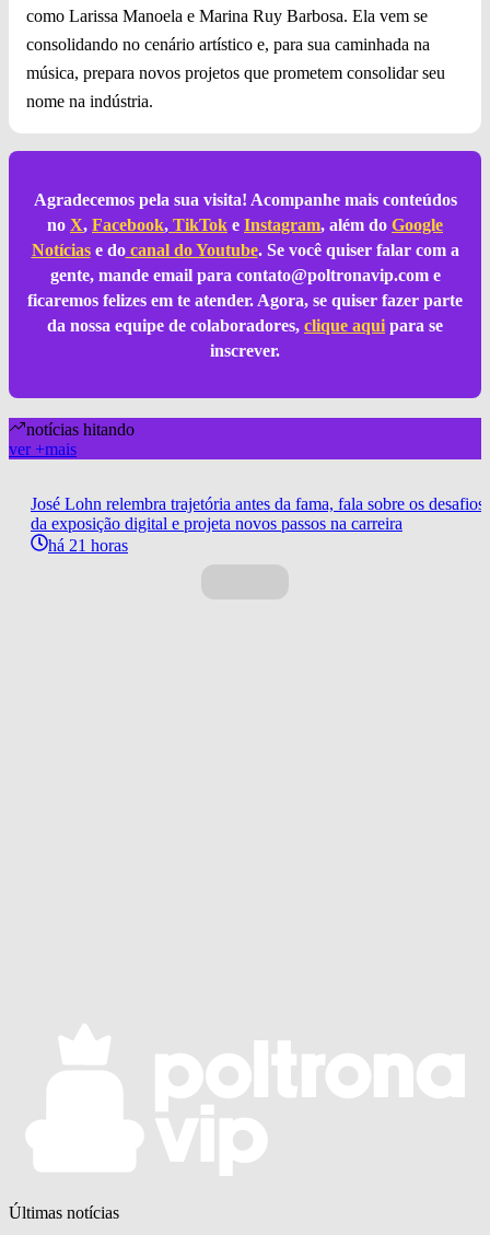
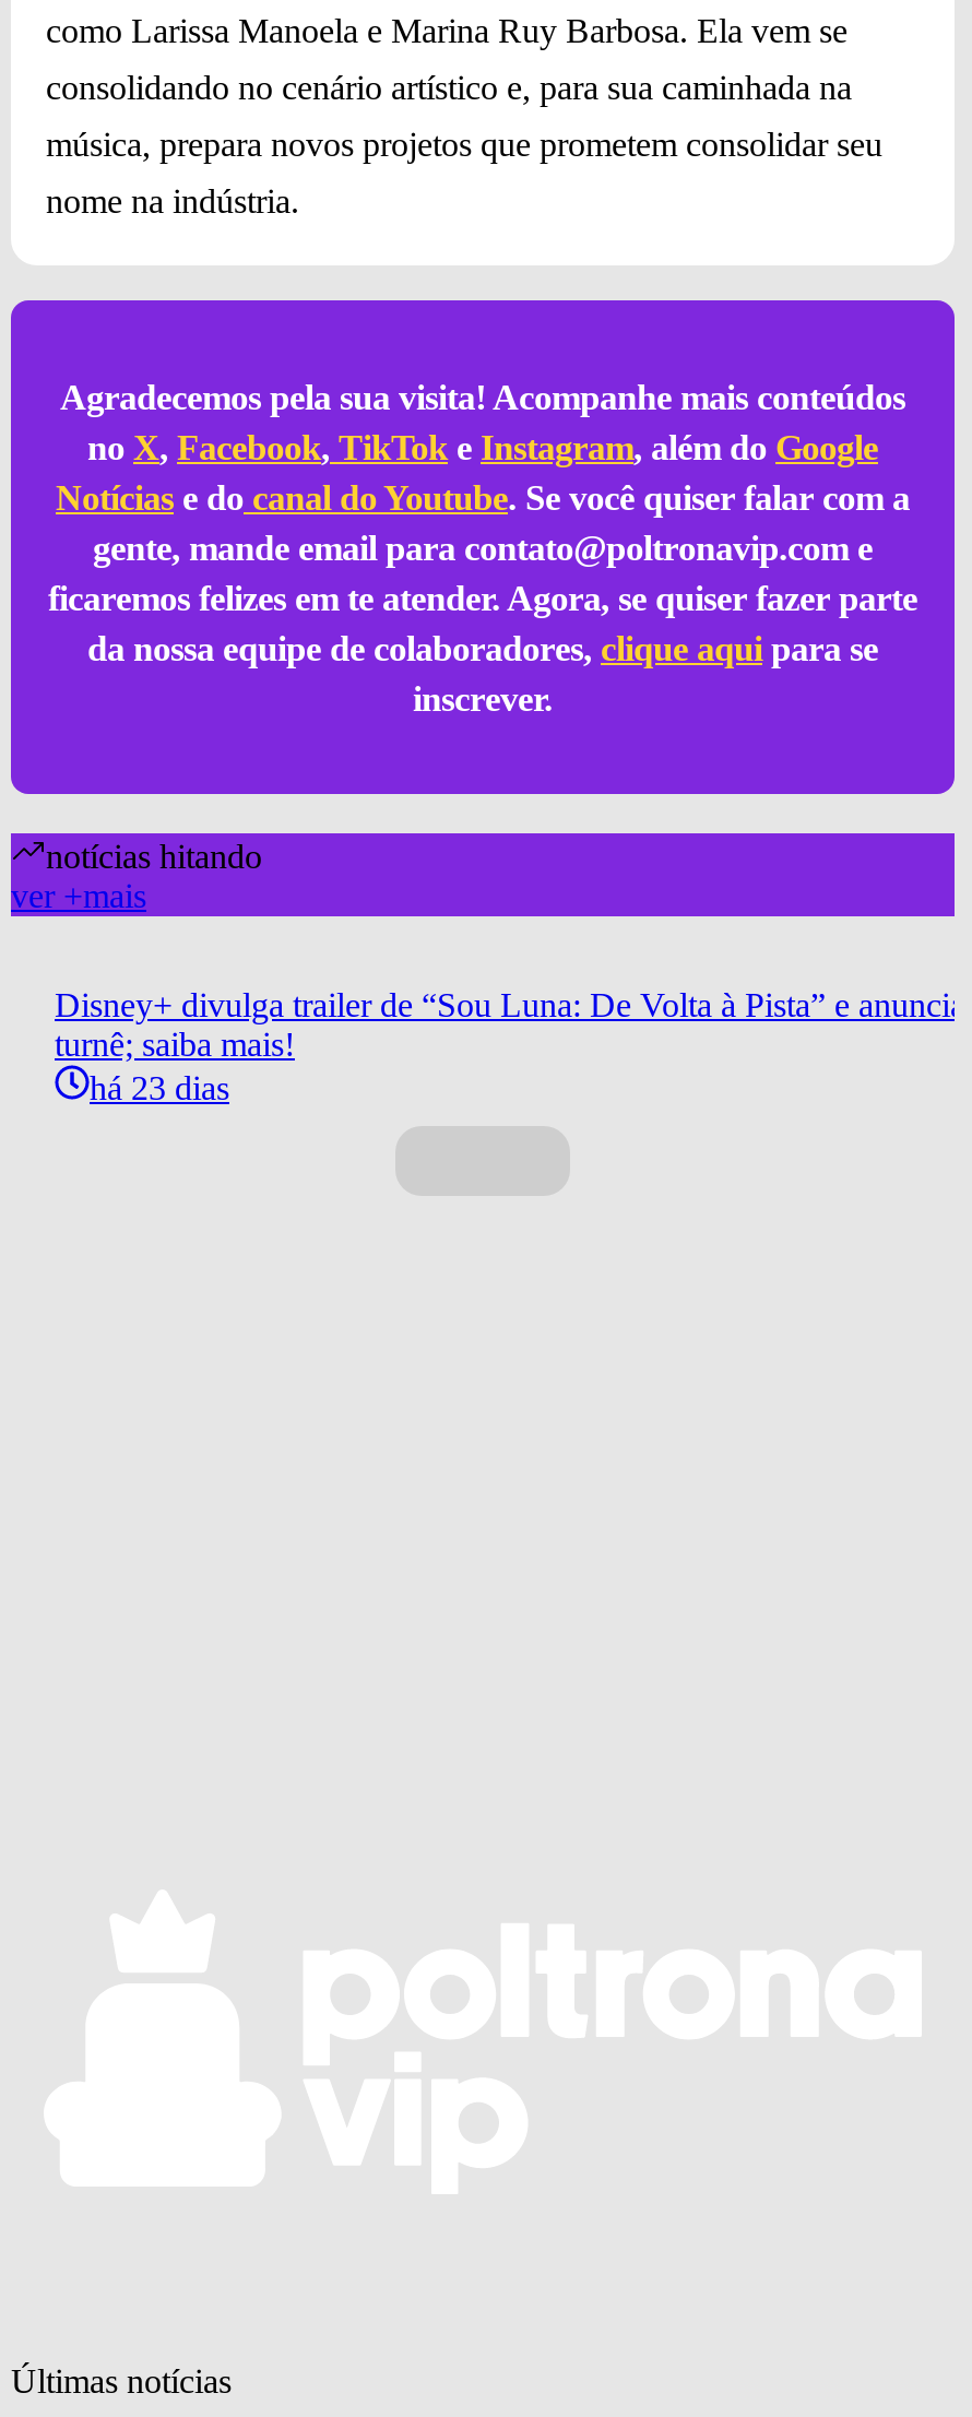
- José Lohn relembra trajetória antes da fama, fala sobre os desafios
- da exposição digital e projeta novos passos na carreira
- há 21 horas
+ Disney+ divulga trailer de “Sou Luna: De Volta à Pista” e anuncia
+ turnê; saiba mais!
+ há 23 dias
